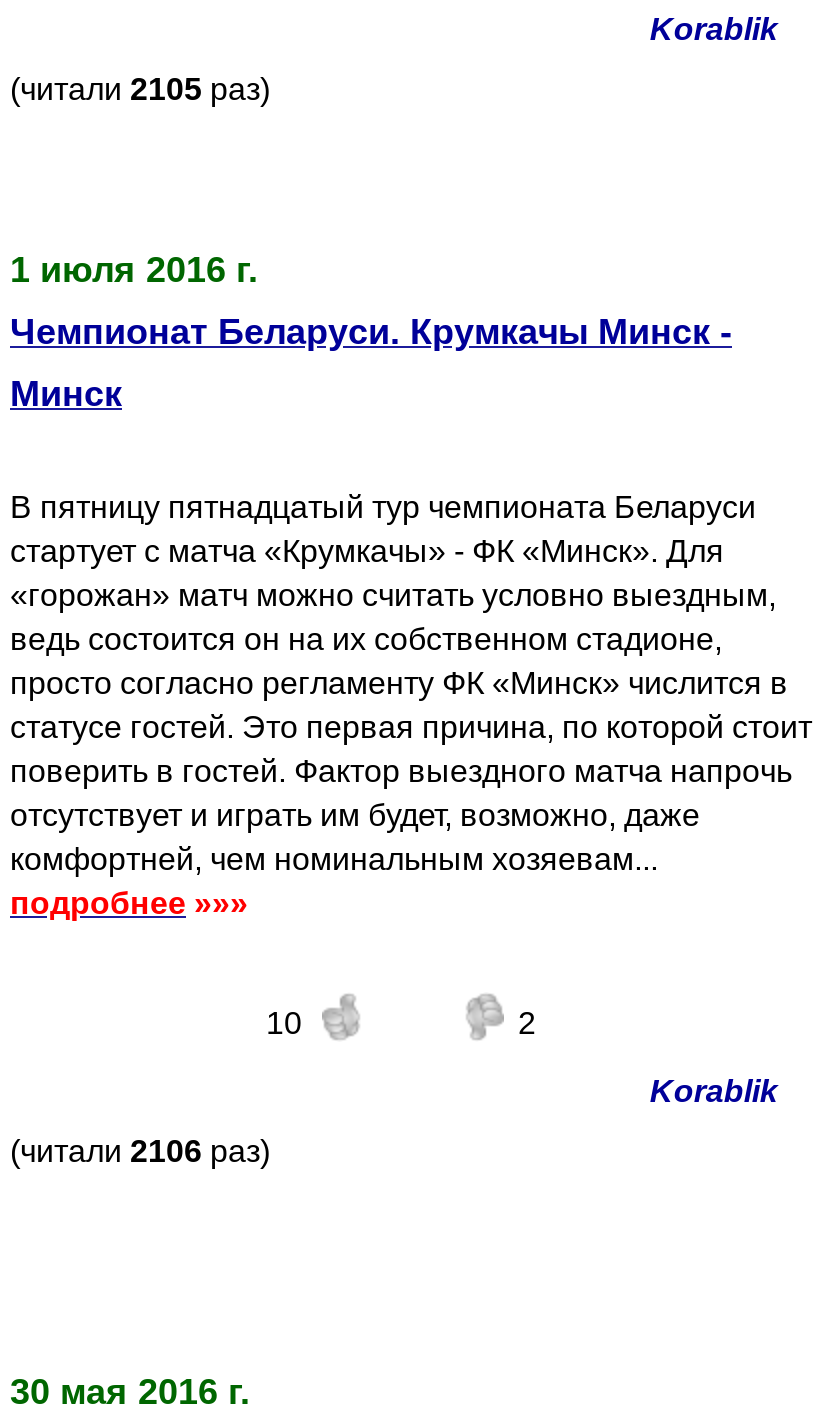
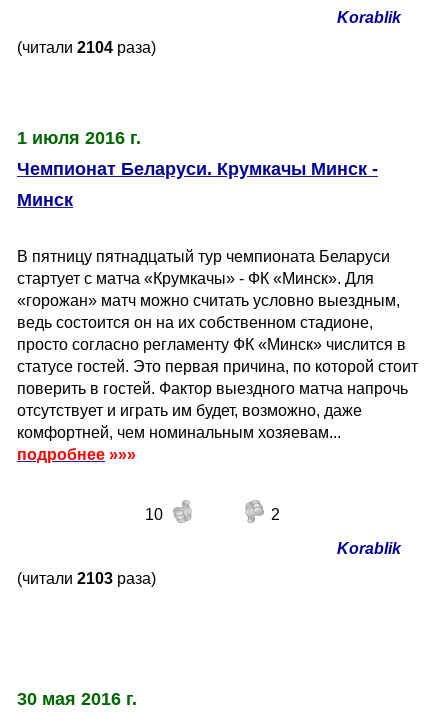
- (читали 2105 раз)
+ (читали 2104 раза)

- (читали 2106 раз)
+ (читали 2103 раза)
